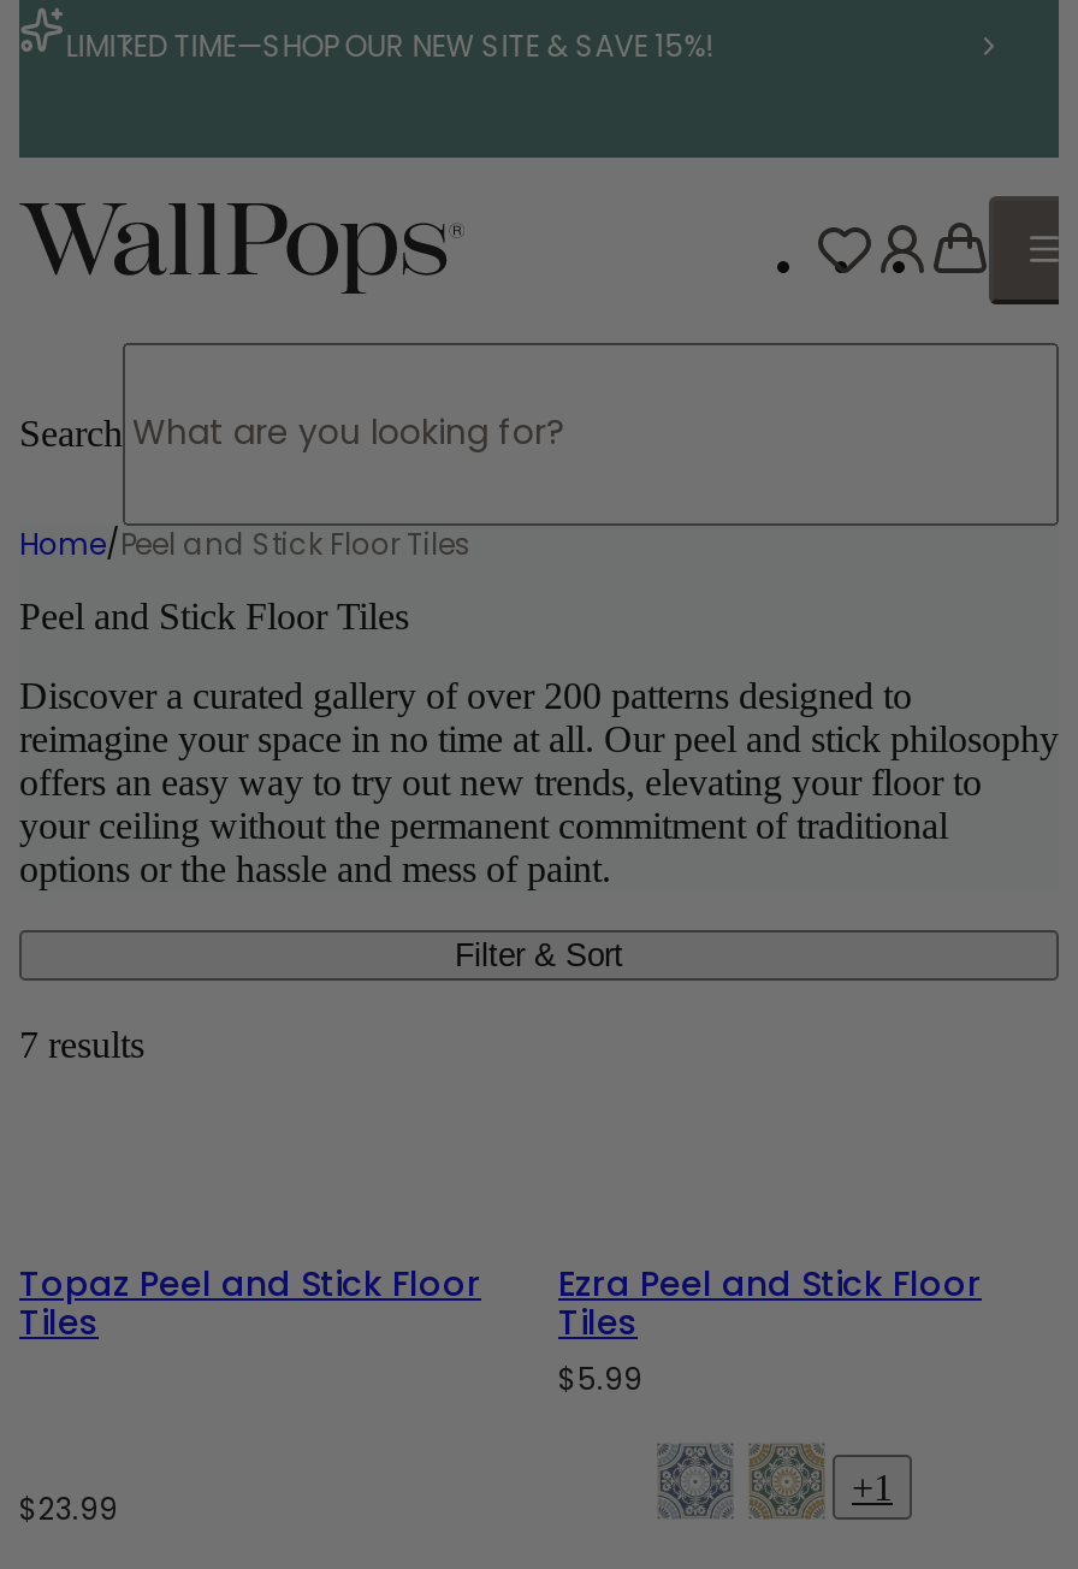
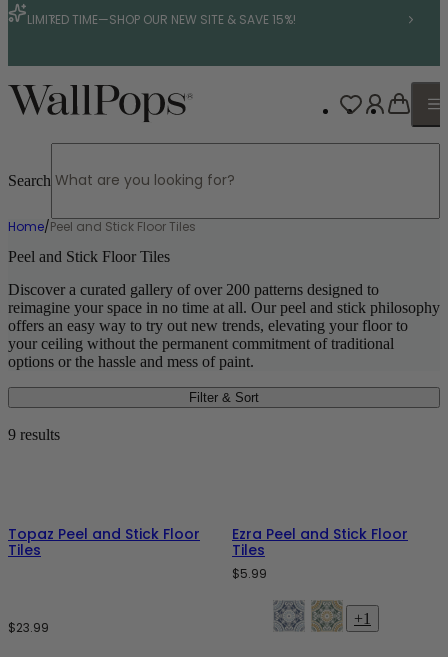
- 7 results
+ 9 results
